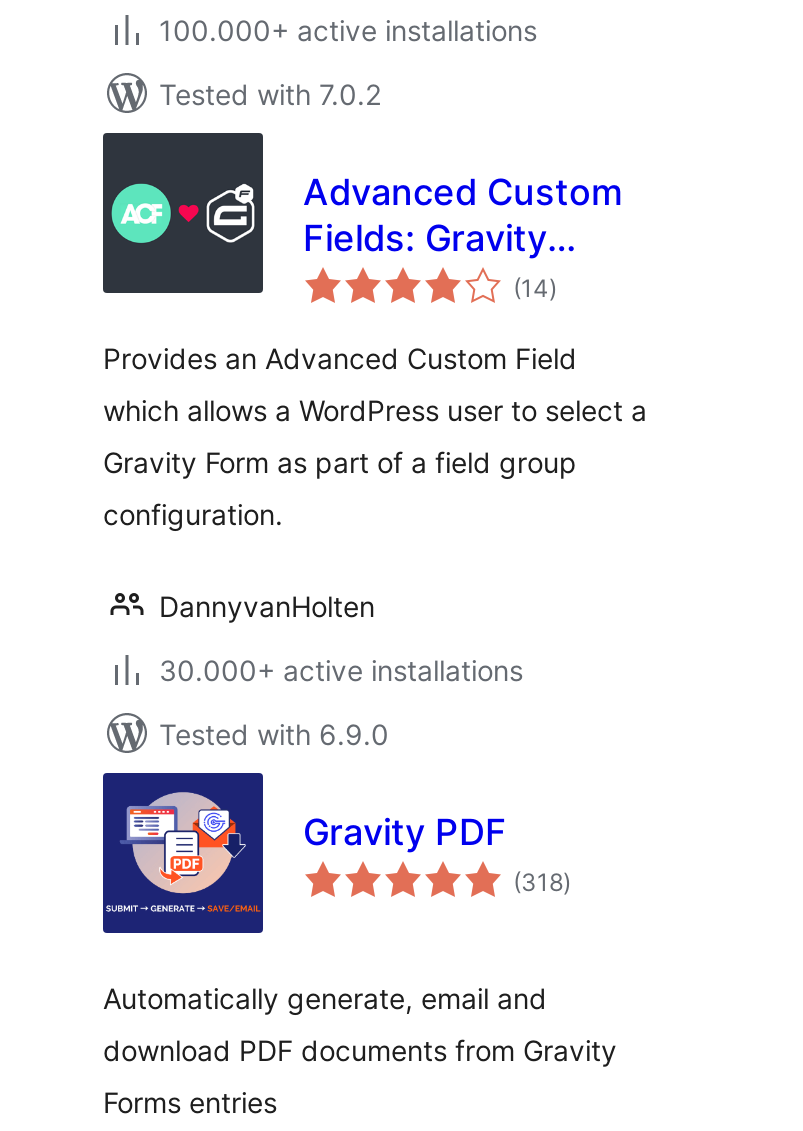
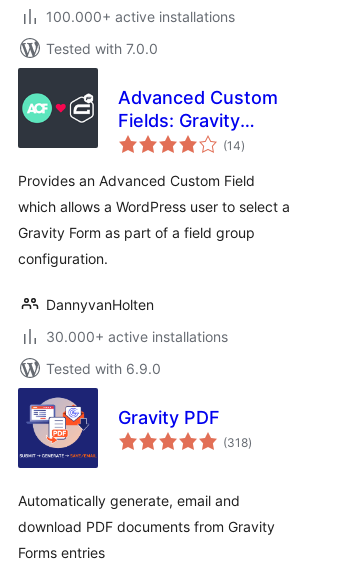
- Tested with 7.0.2
+ Tested with 7.0.0
